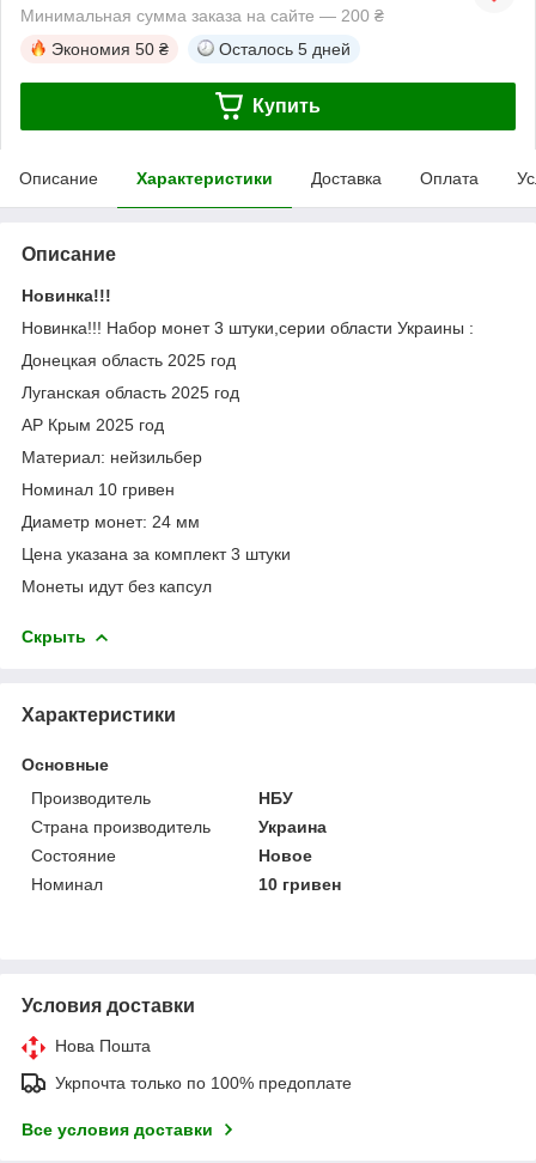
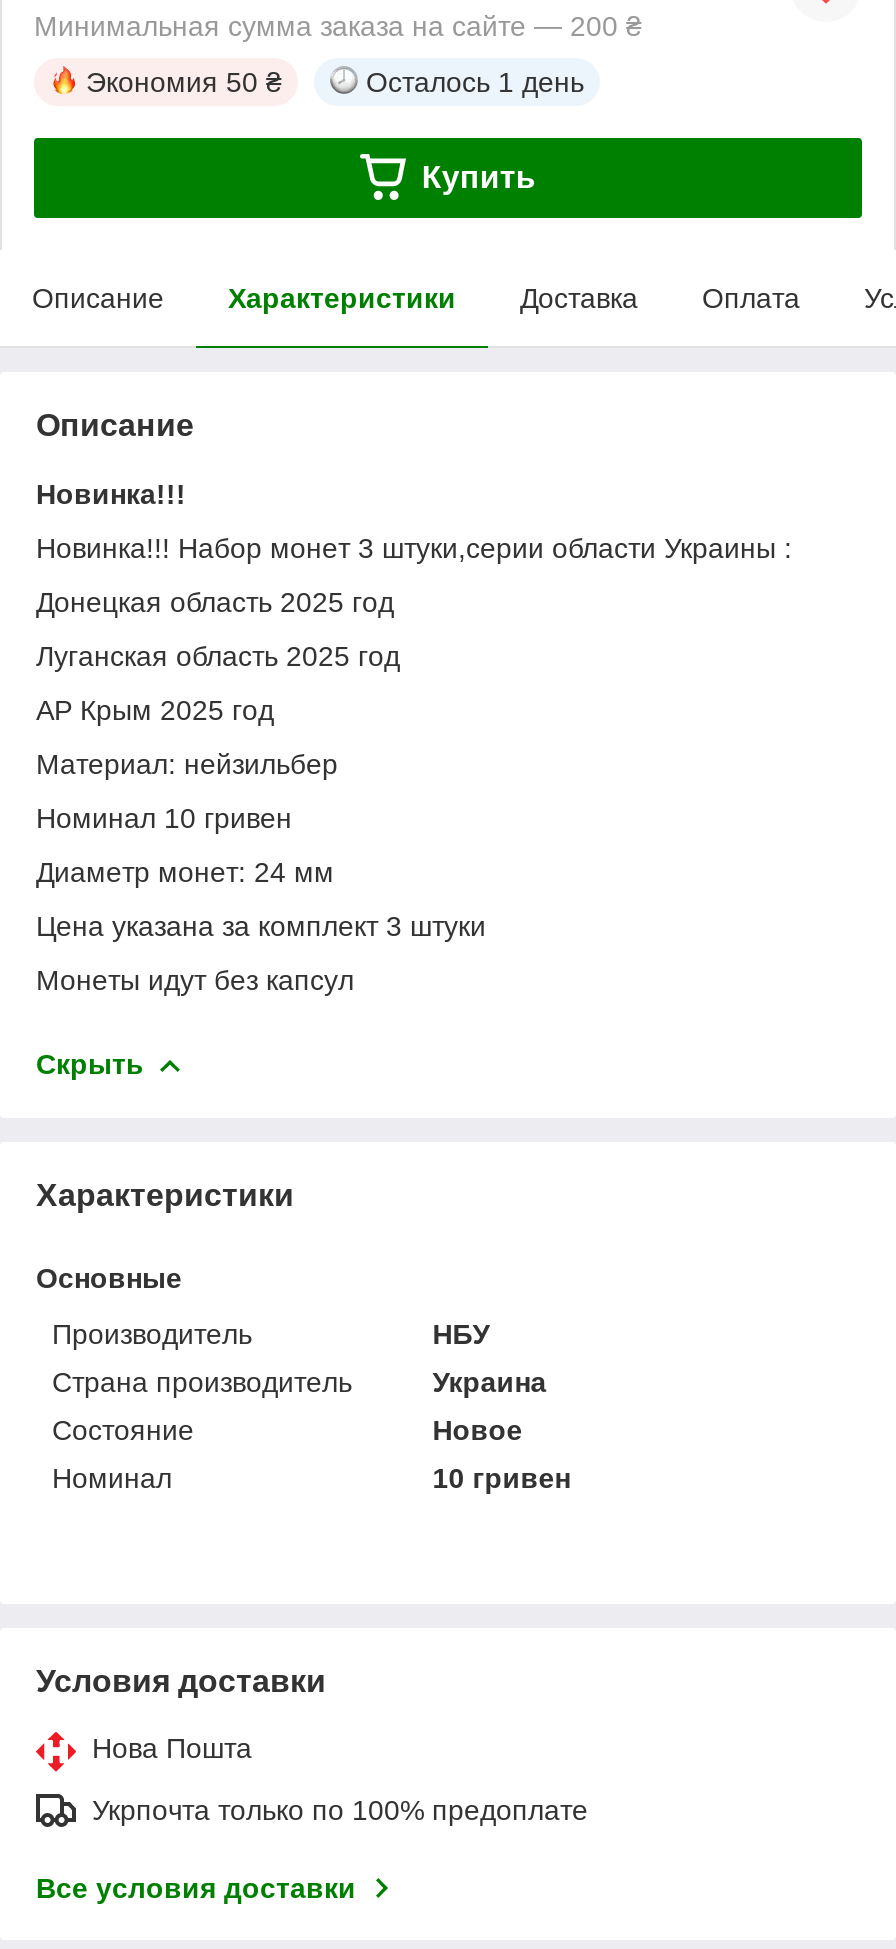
- Осталось 5 дней
+ Осталось 1 день
